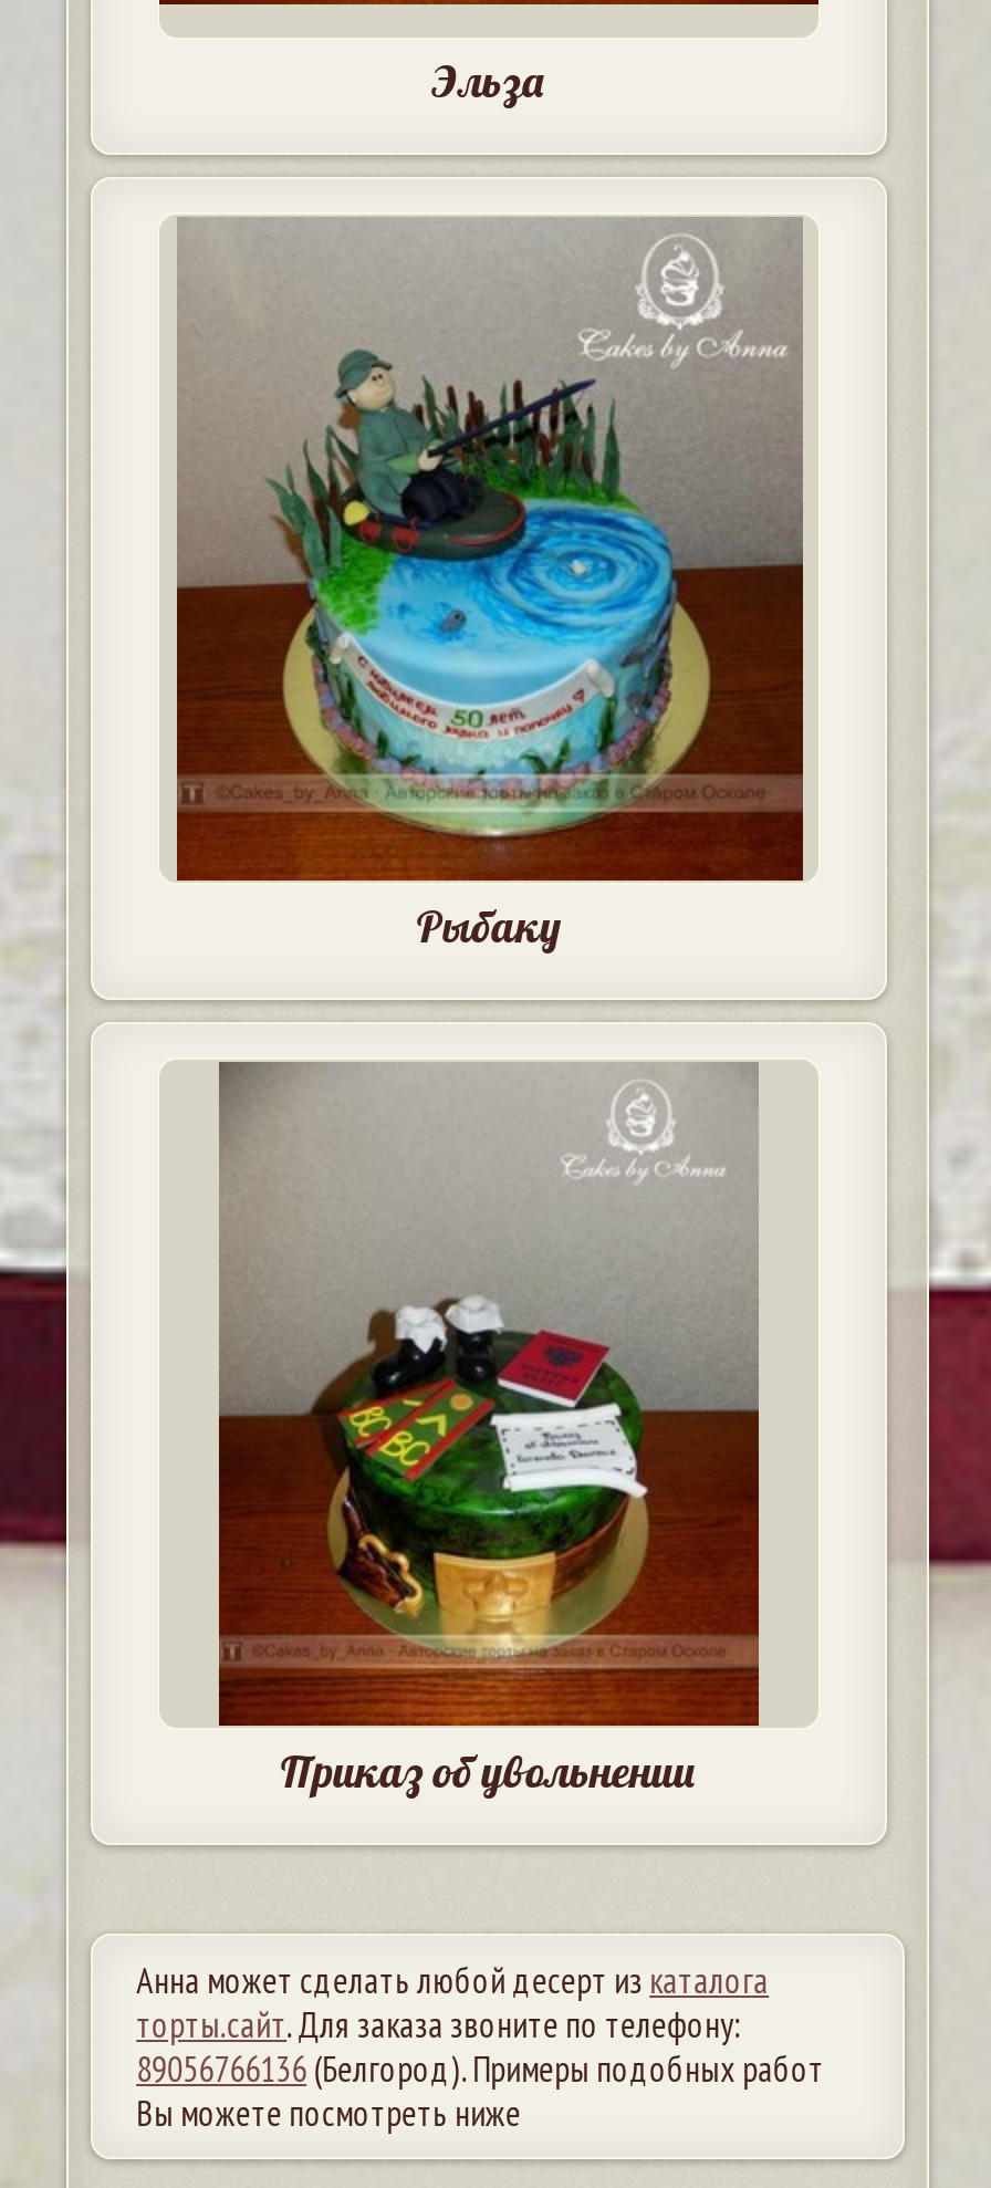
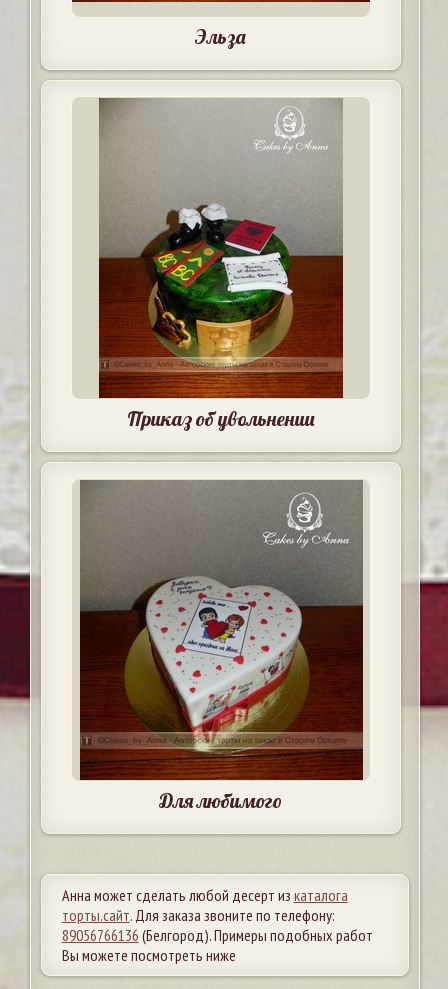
- [image]
- Рыбаку

moved up: [image] | Приказ об увольнении

+ [image]
+ Для любимого
